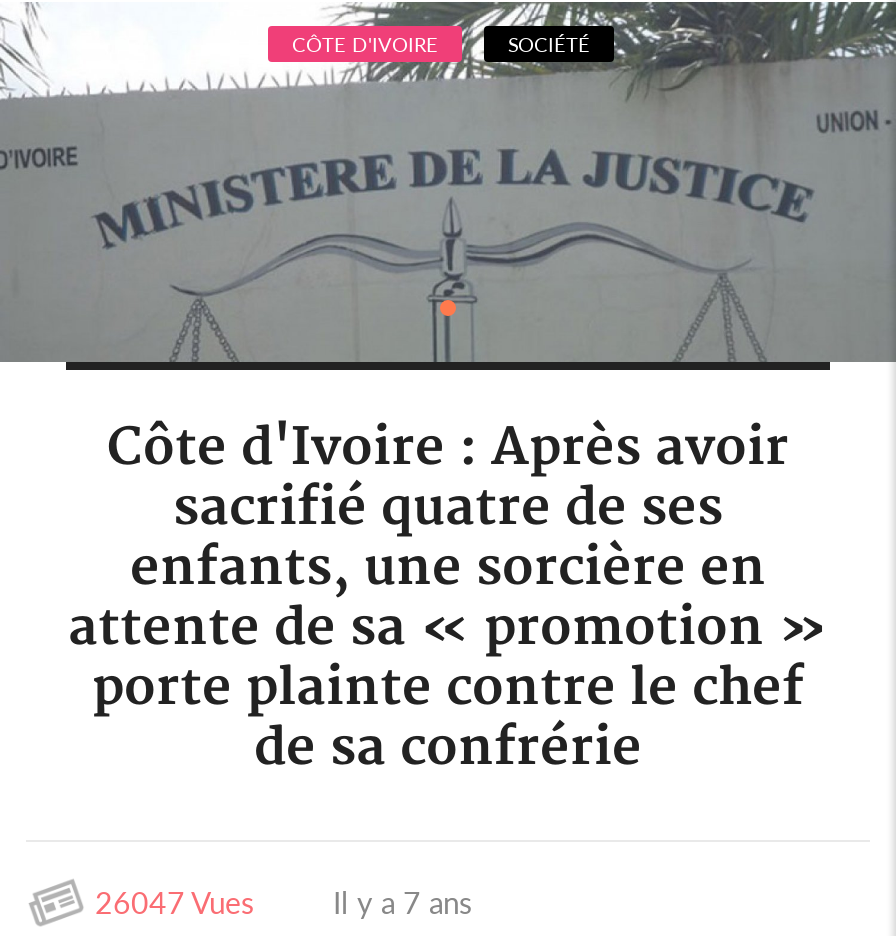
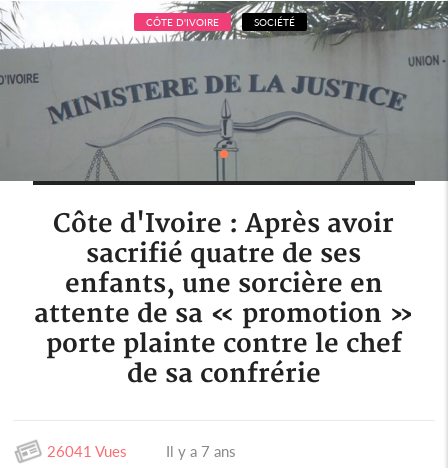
- 26047 Vues Il y a 7 ans
+ 26041 Vues Il y a 7 ans
